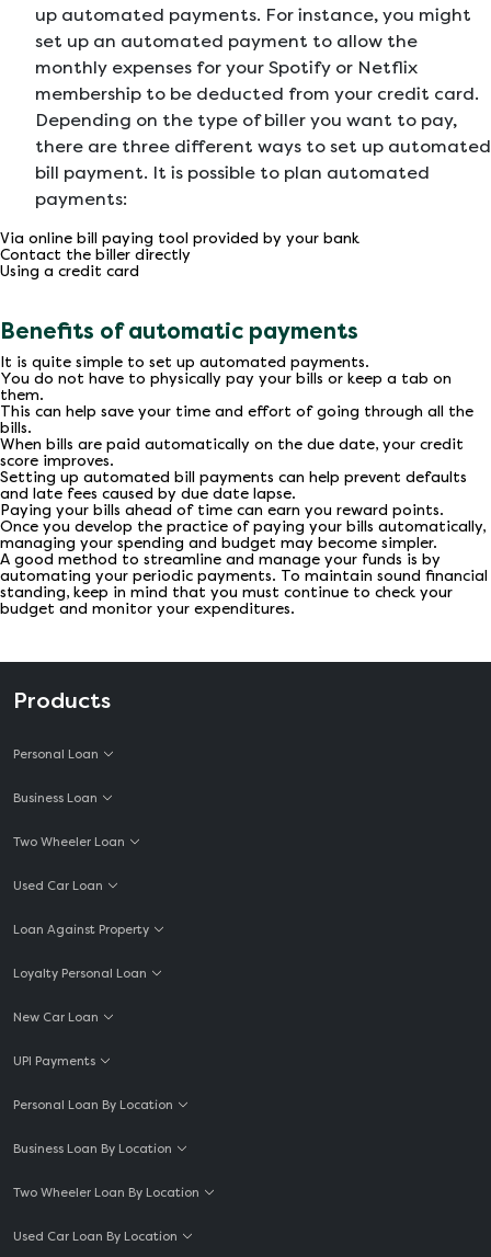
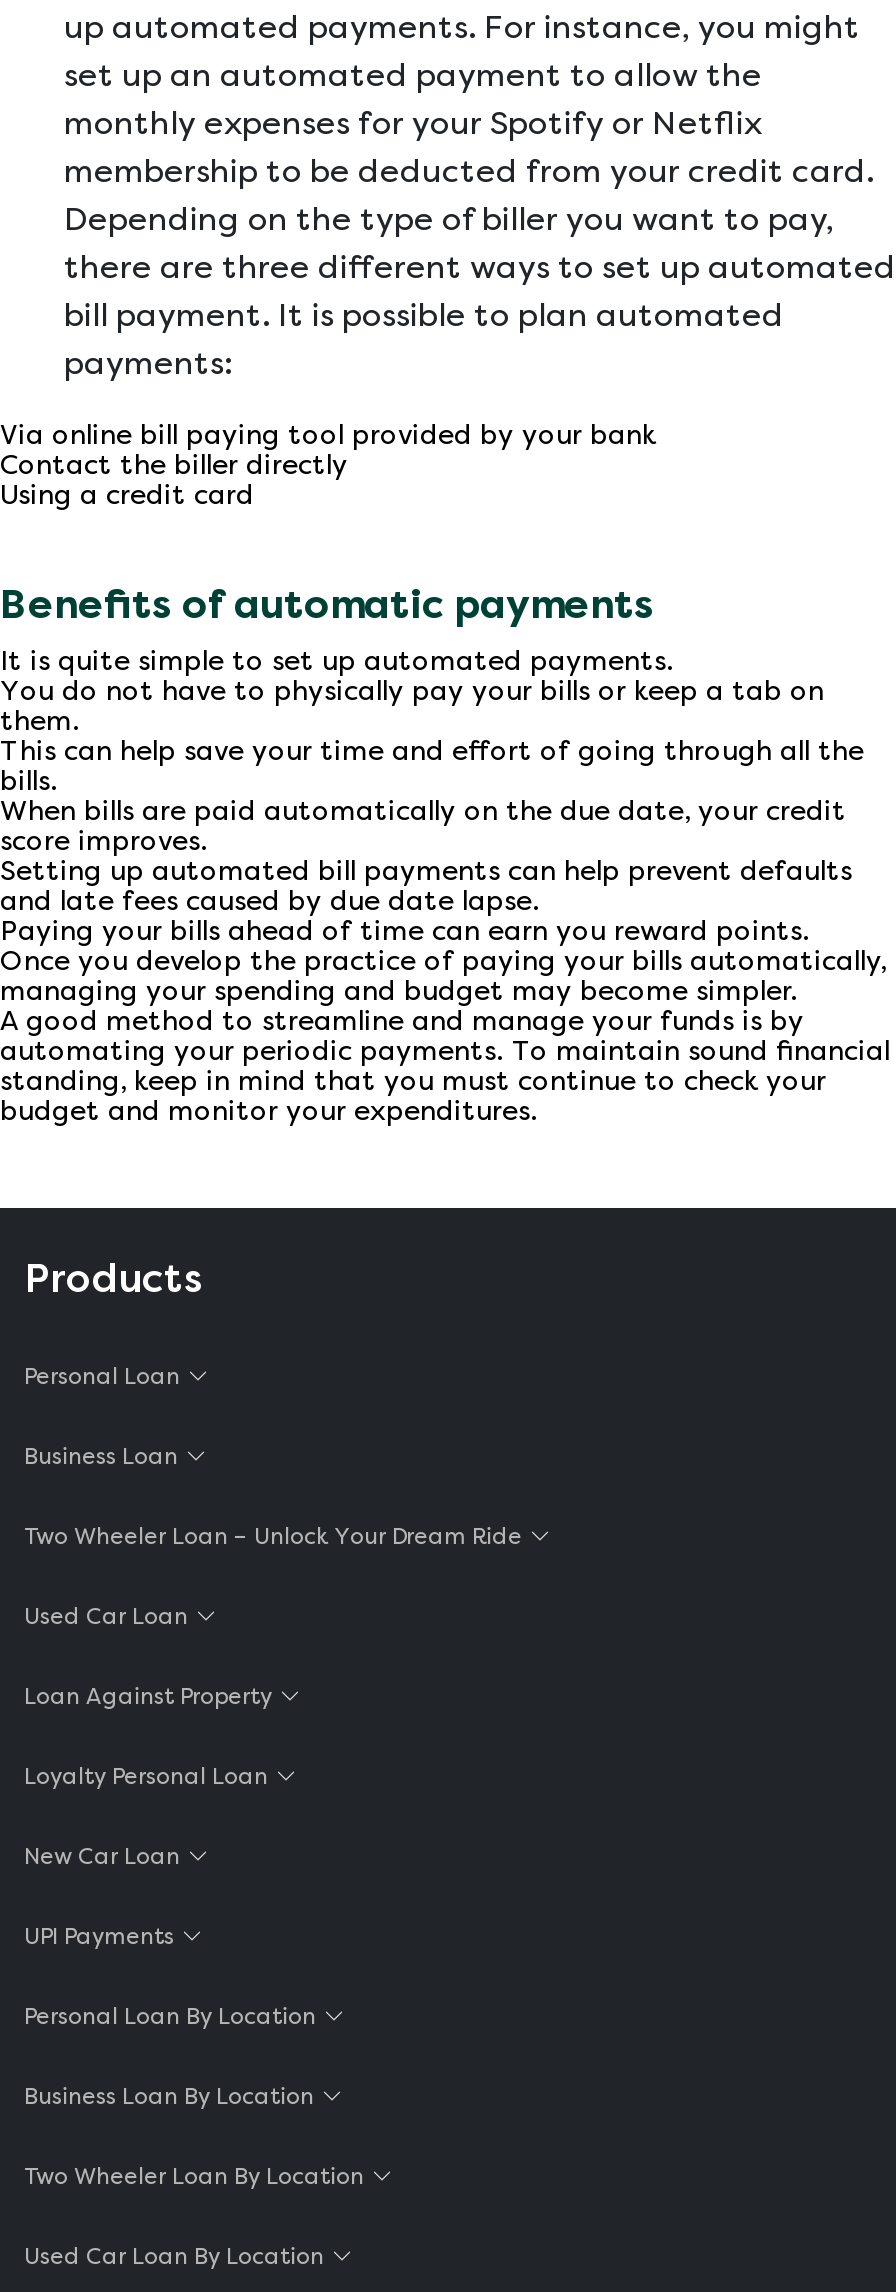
- Two Wheeler Loan
+ Two Wheeler Loan – Unlock Your Dream Ride
